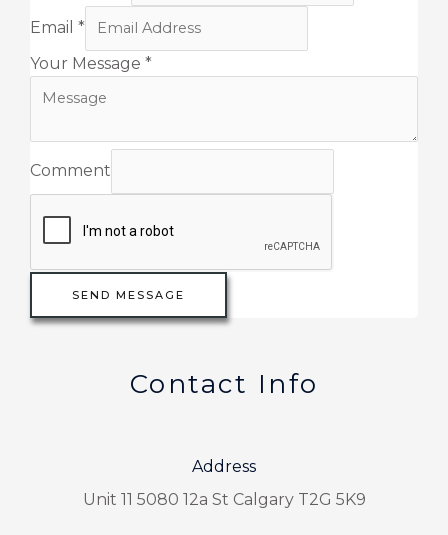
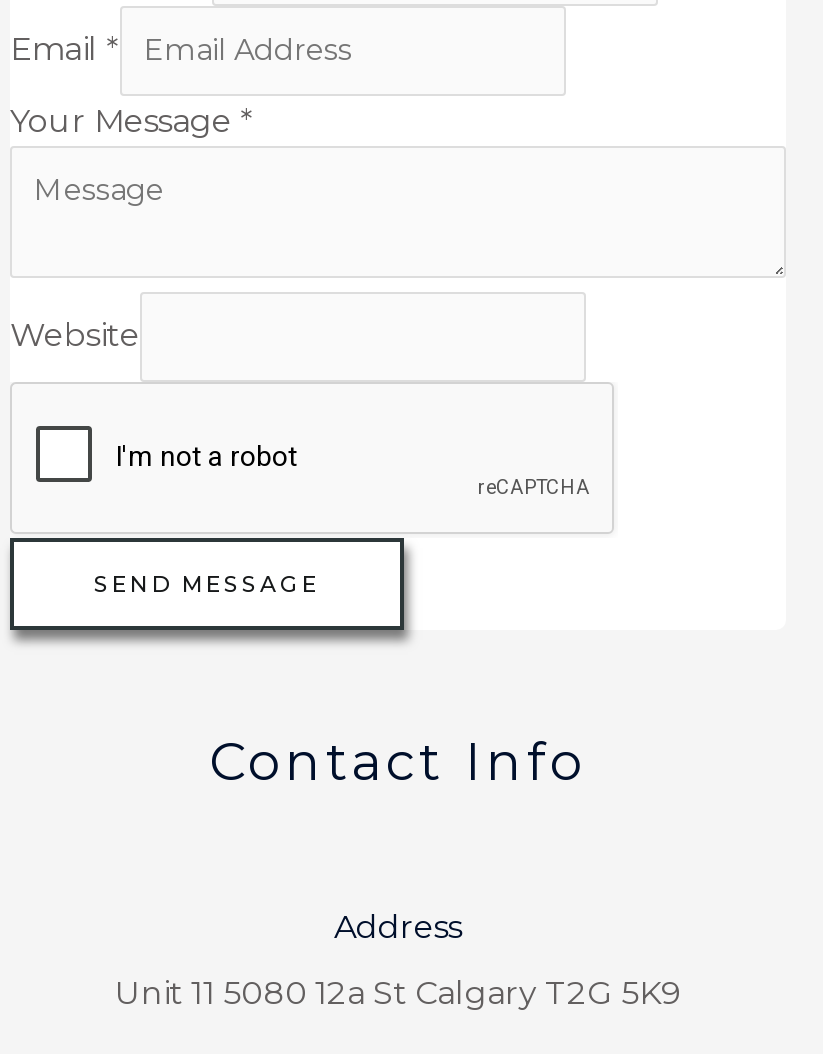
- Comment
+ Website
